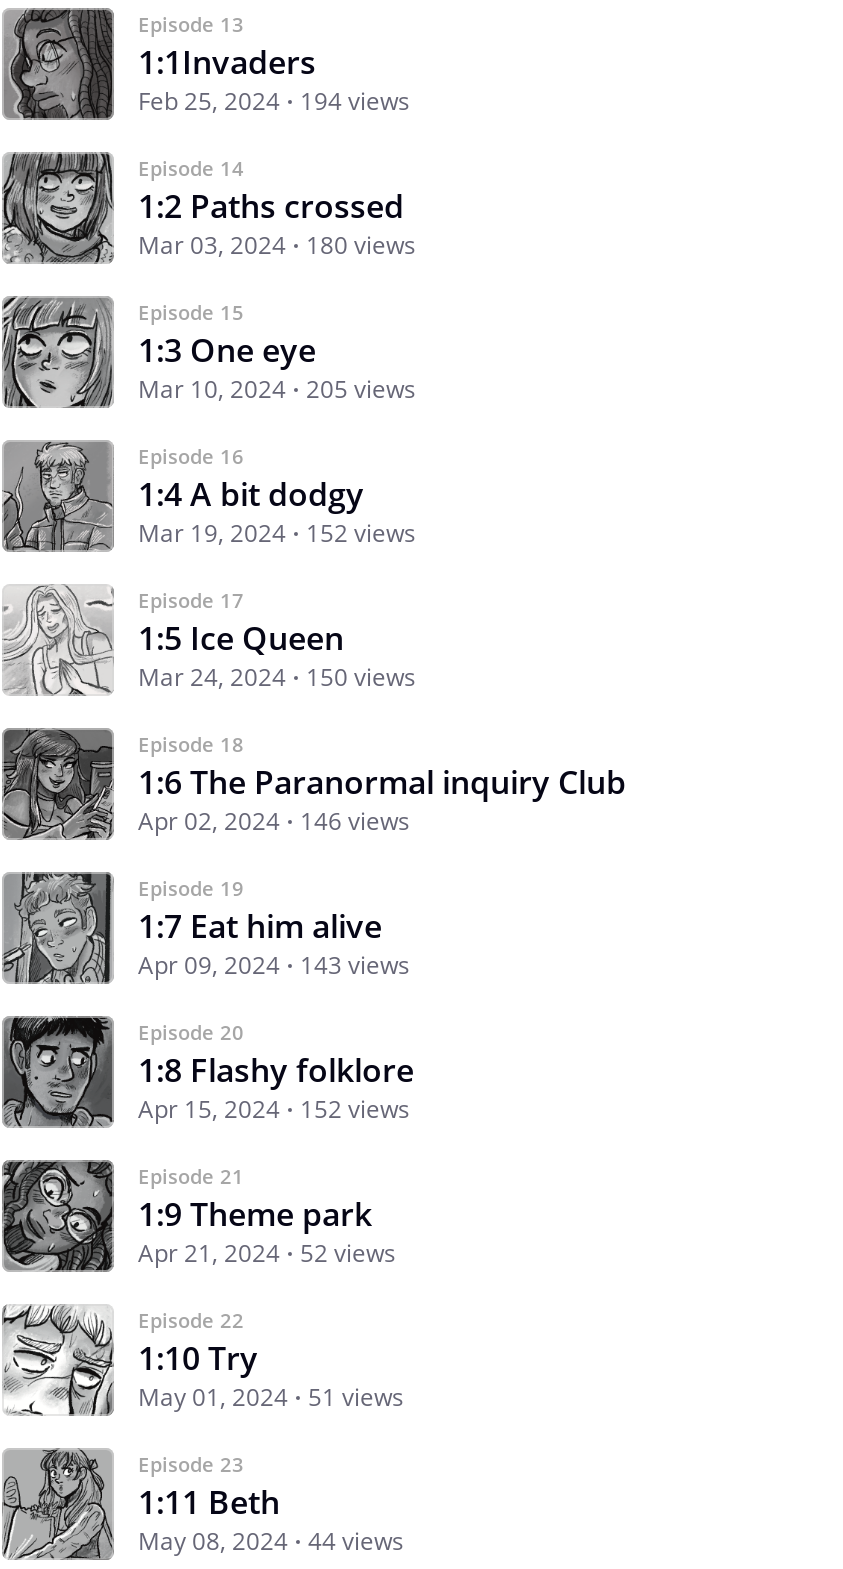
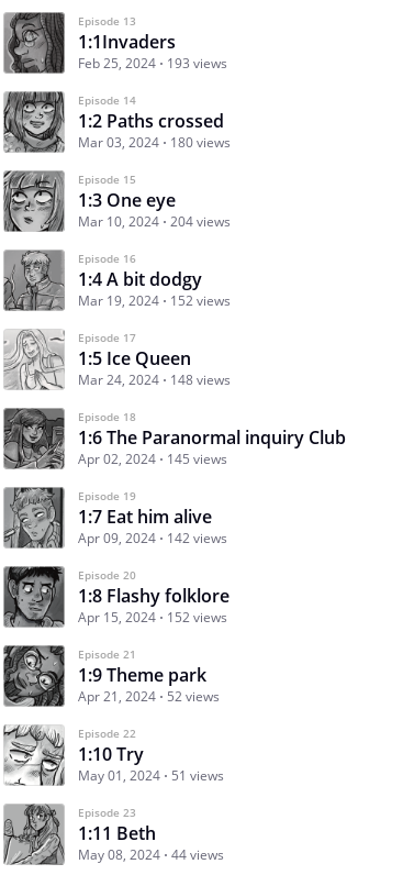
- Feb 25, 2024 194 views
+ Feb 25, 2024 193 views

- Mar 10, 2024 205 views
+ Mar 10, 2024 204 views

- Mar 24, 2024 150 views
+ Mar 24, 2024 148 views

- Apr 02, 2024 146 views
+ Apr 02, 2024 145 views

- Apr 09, 2024 143 views
+ Apr 09, 2024 142 views
